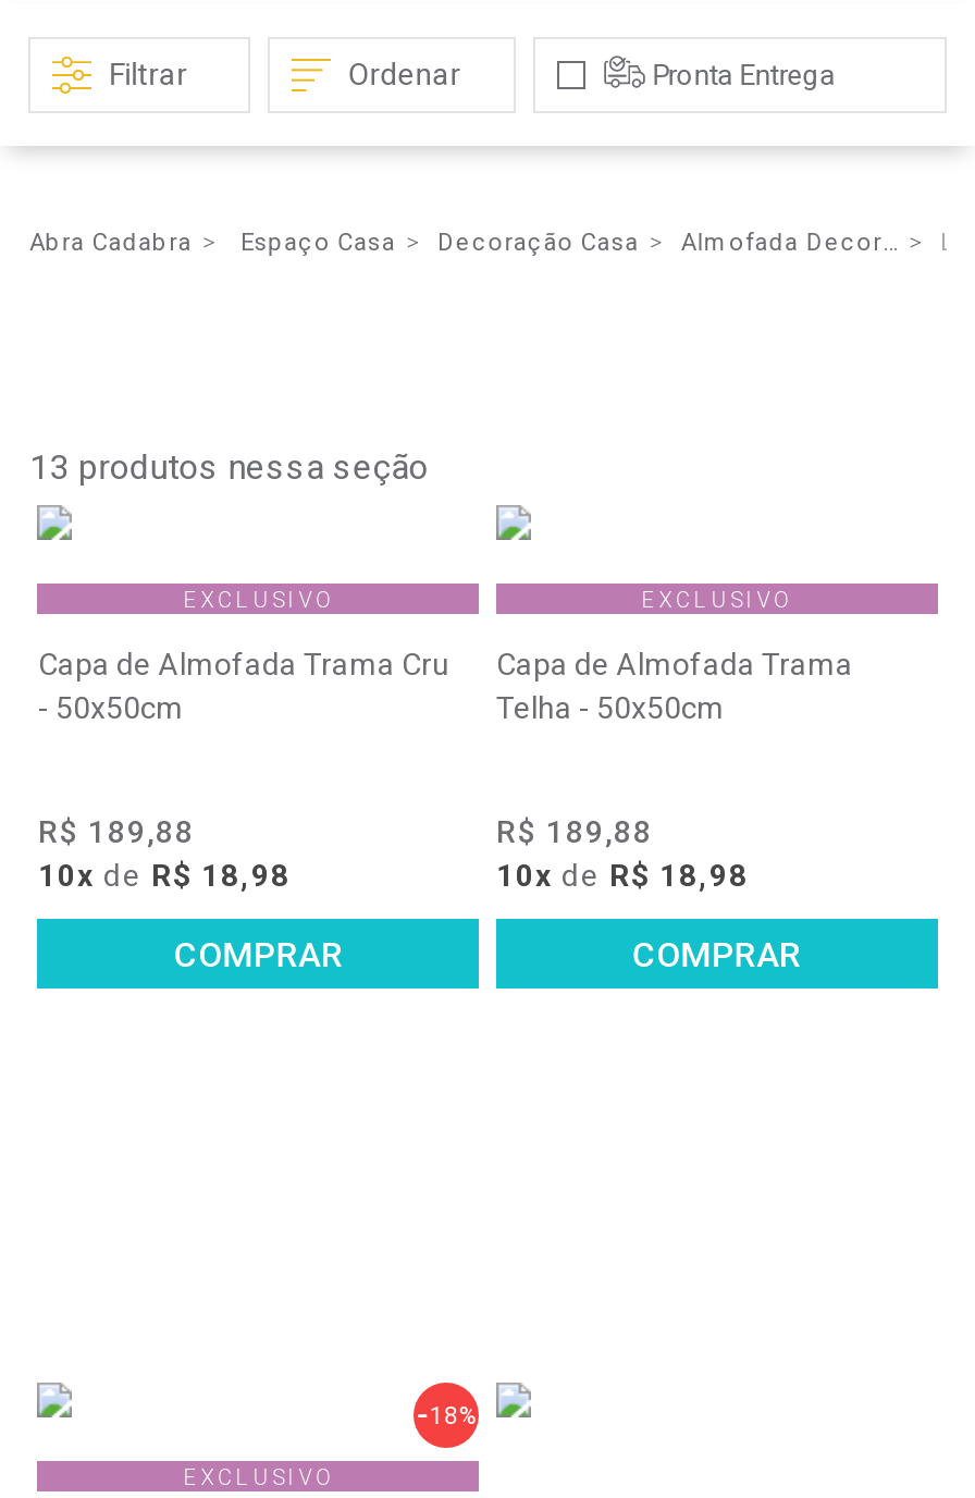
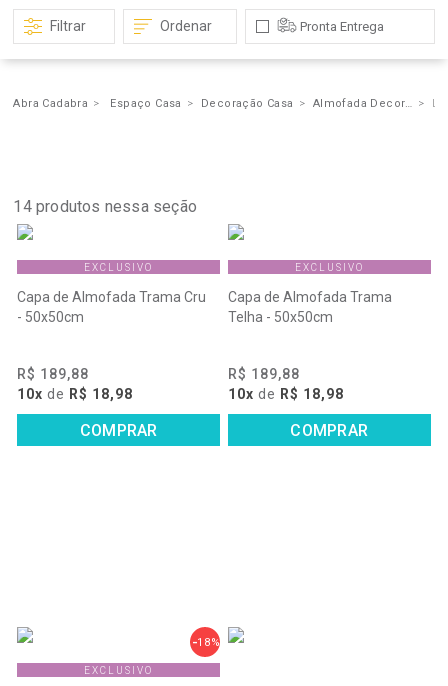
- 13 produtos nessa seção
+ 14 produtos nessa seção
